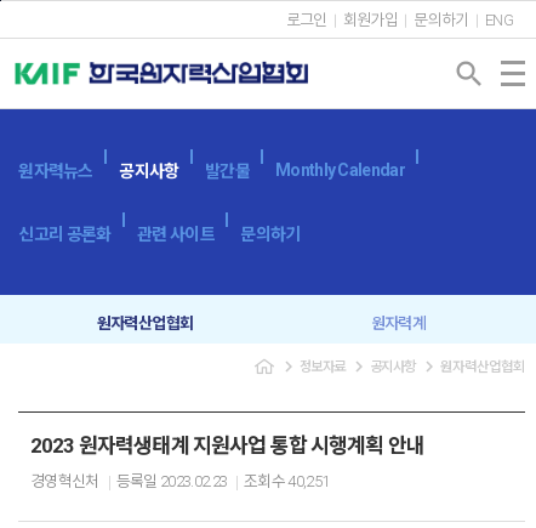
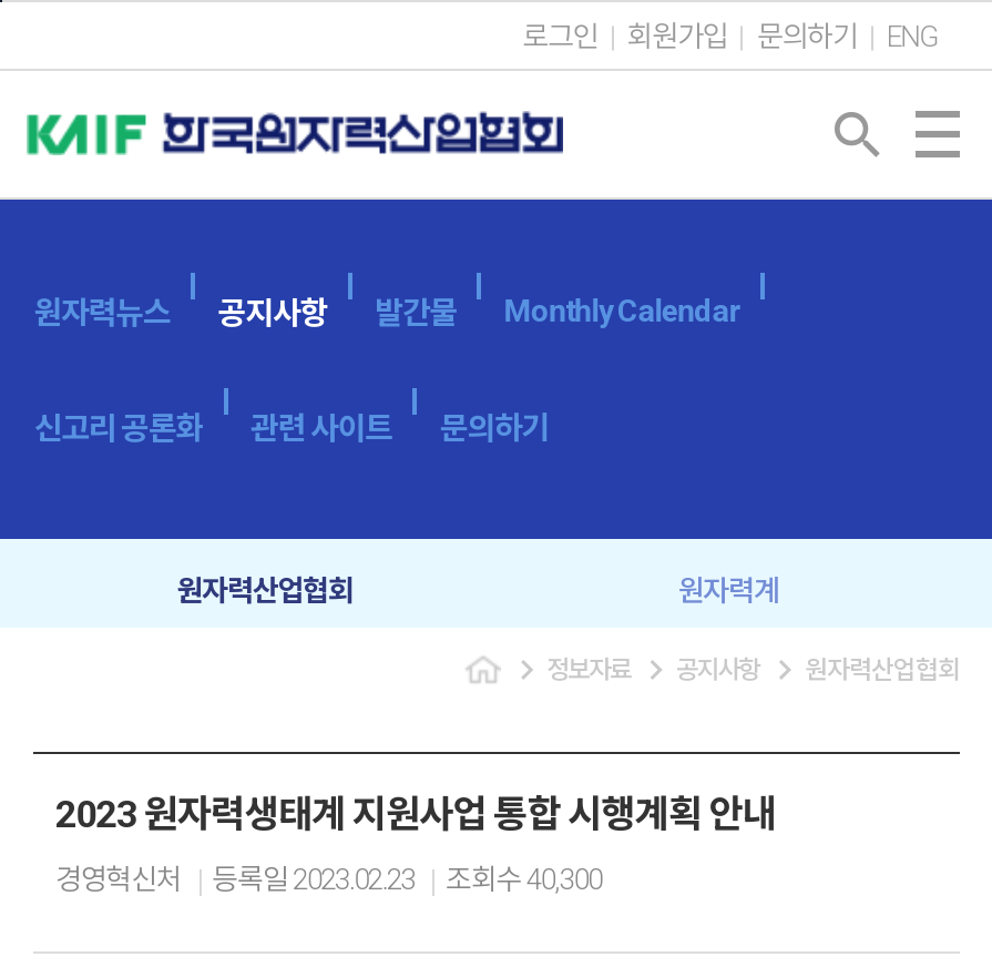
- 경영혁신처 등록일 2023.02.23 조회수40,251
+ 경영혁신처 등록일 2023.02.23 조회수40,300
